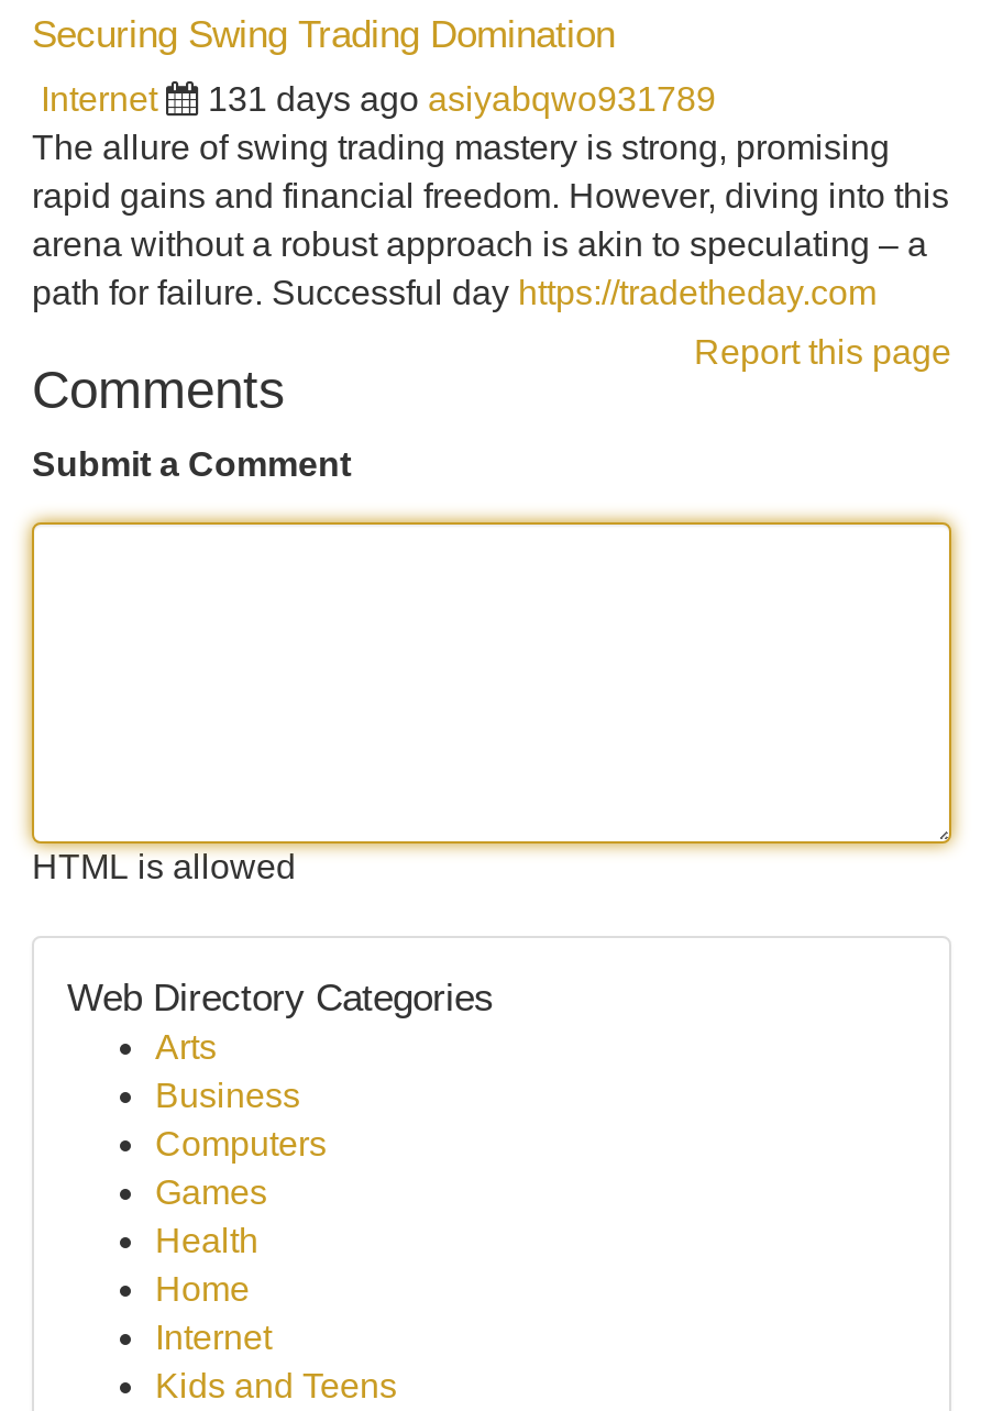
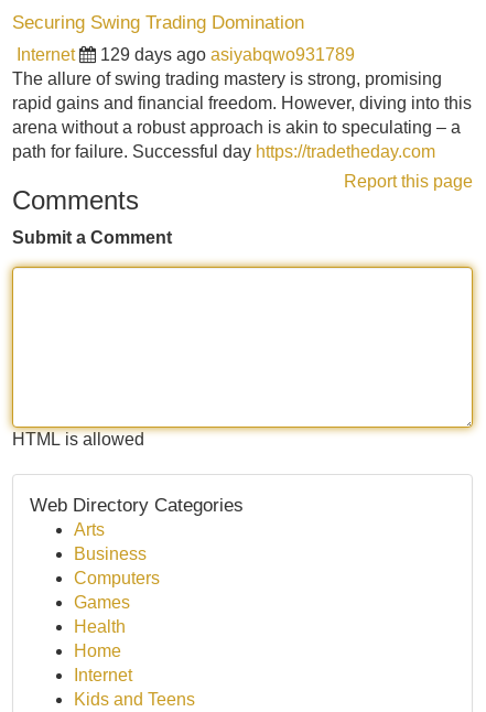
- 131 days ago asiyabqwo931789
+ 129 days ago asiyabqwo931789
